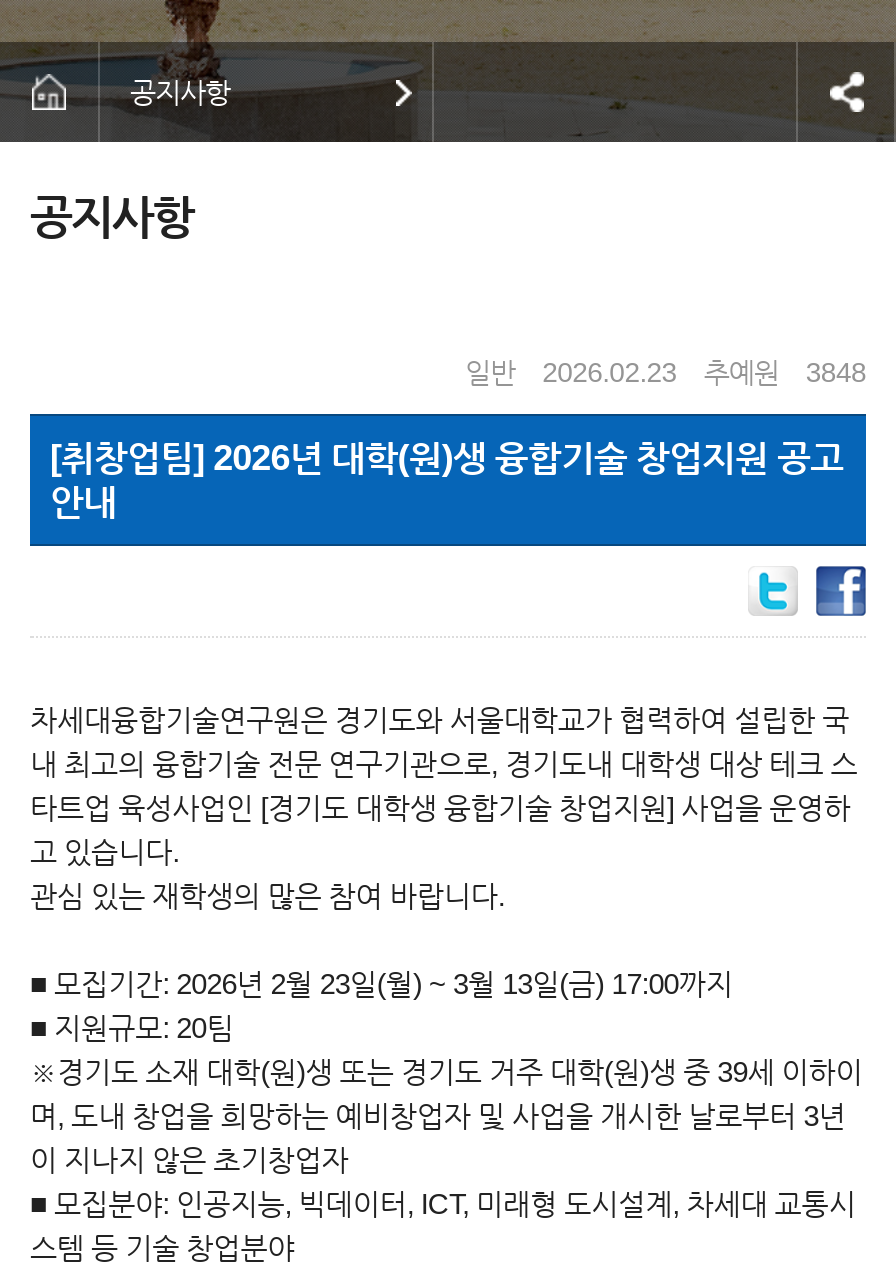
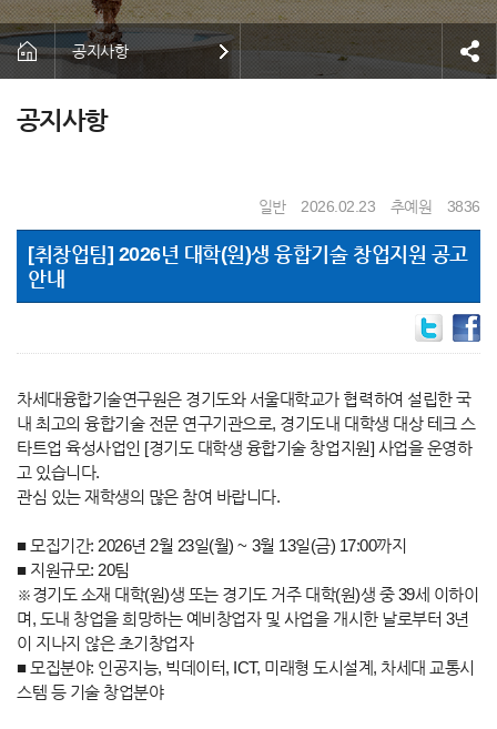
- 일반 2026.02.23 추예원 3848
+ 일반 2026.02.23 추예원 3836
